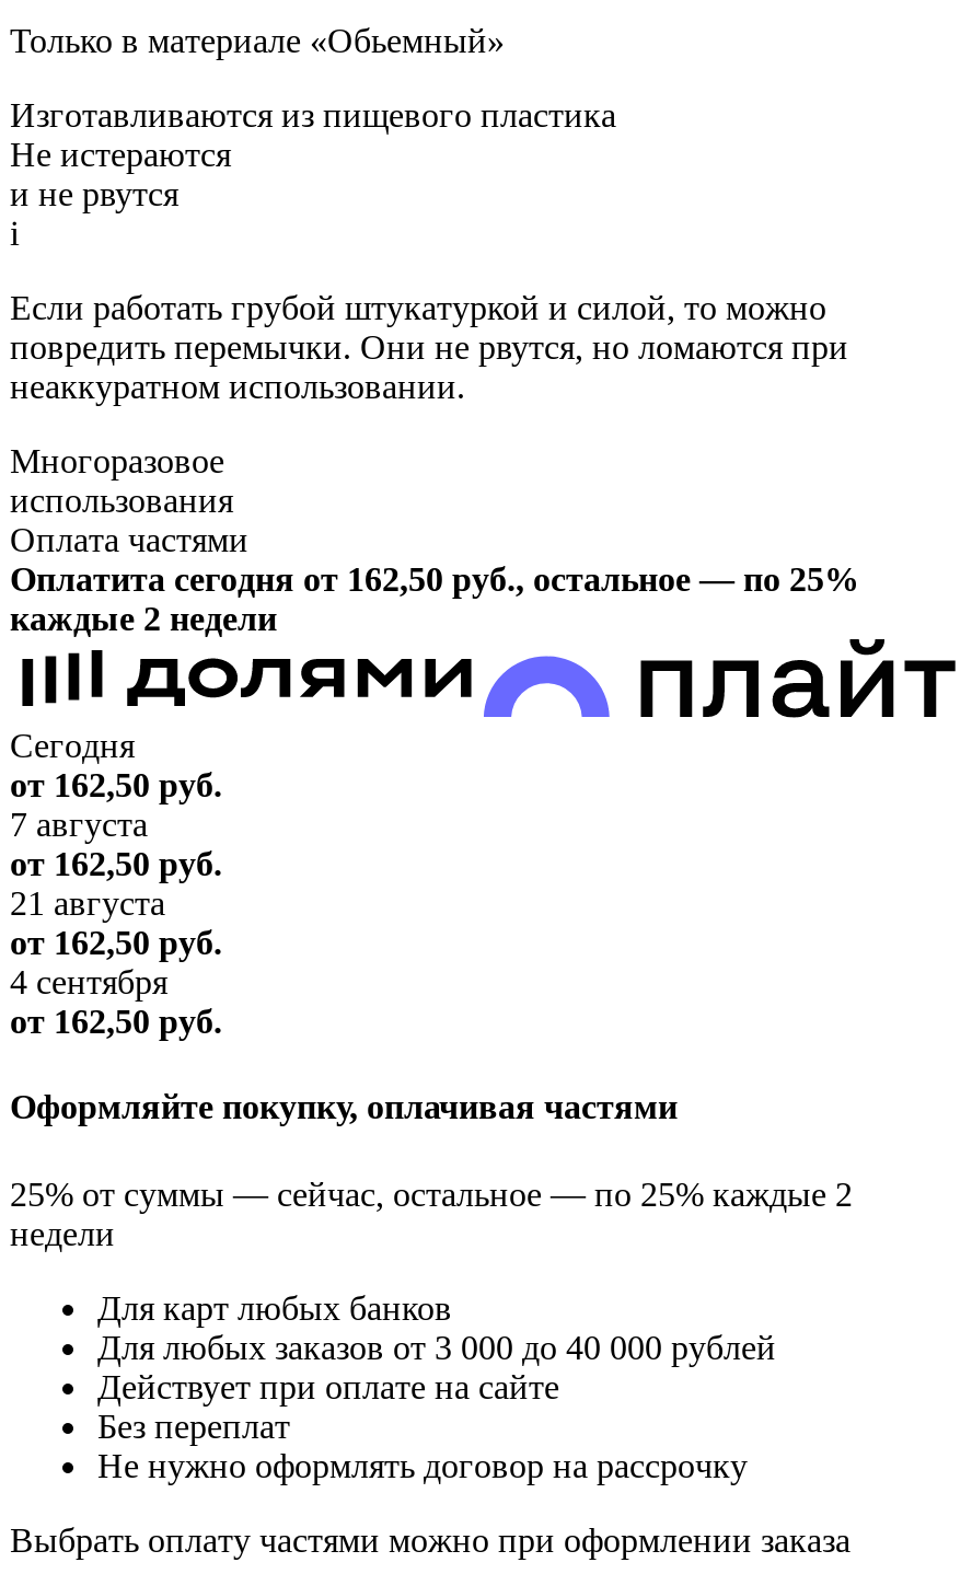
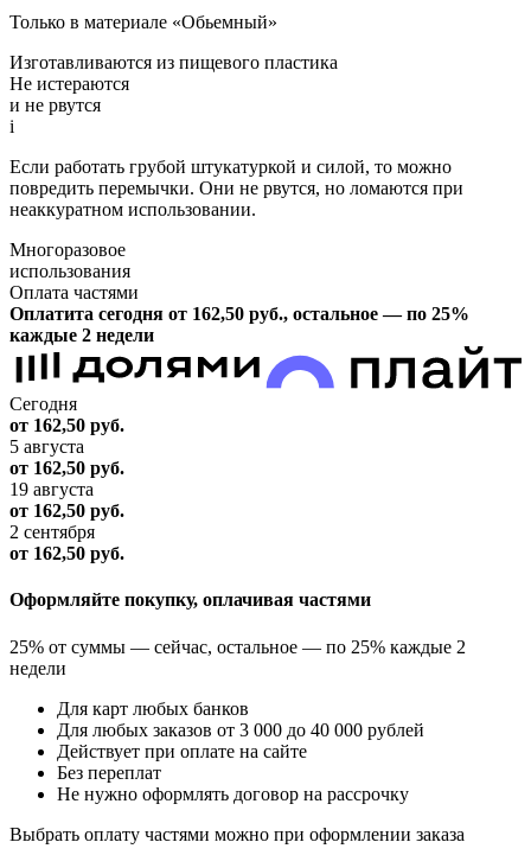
- 7 августа
+ 5 августа

- 21 августа
+ 19 августа

- 4 сентября
+ 2 сентября
